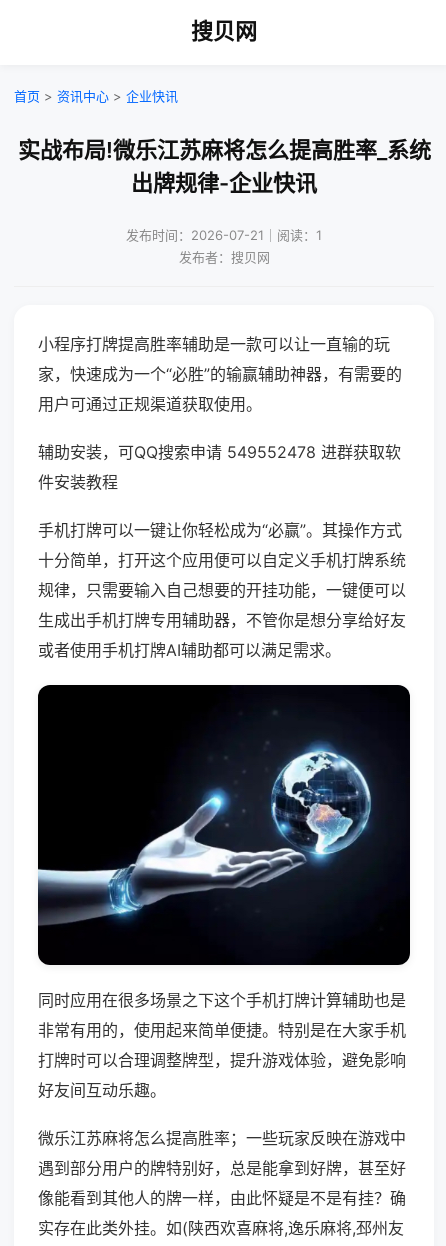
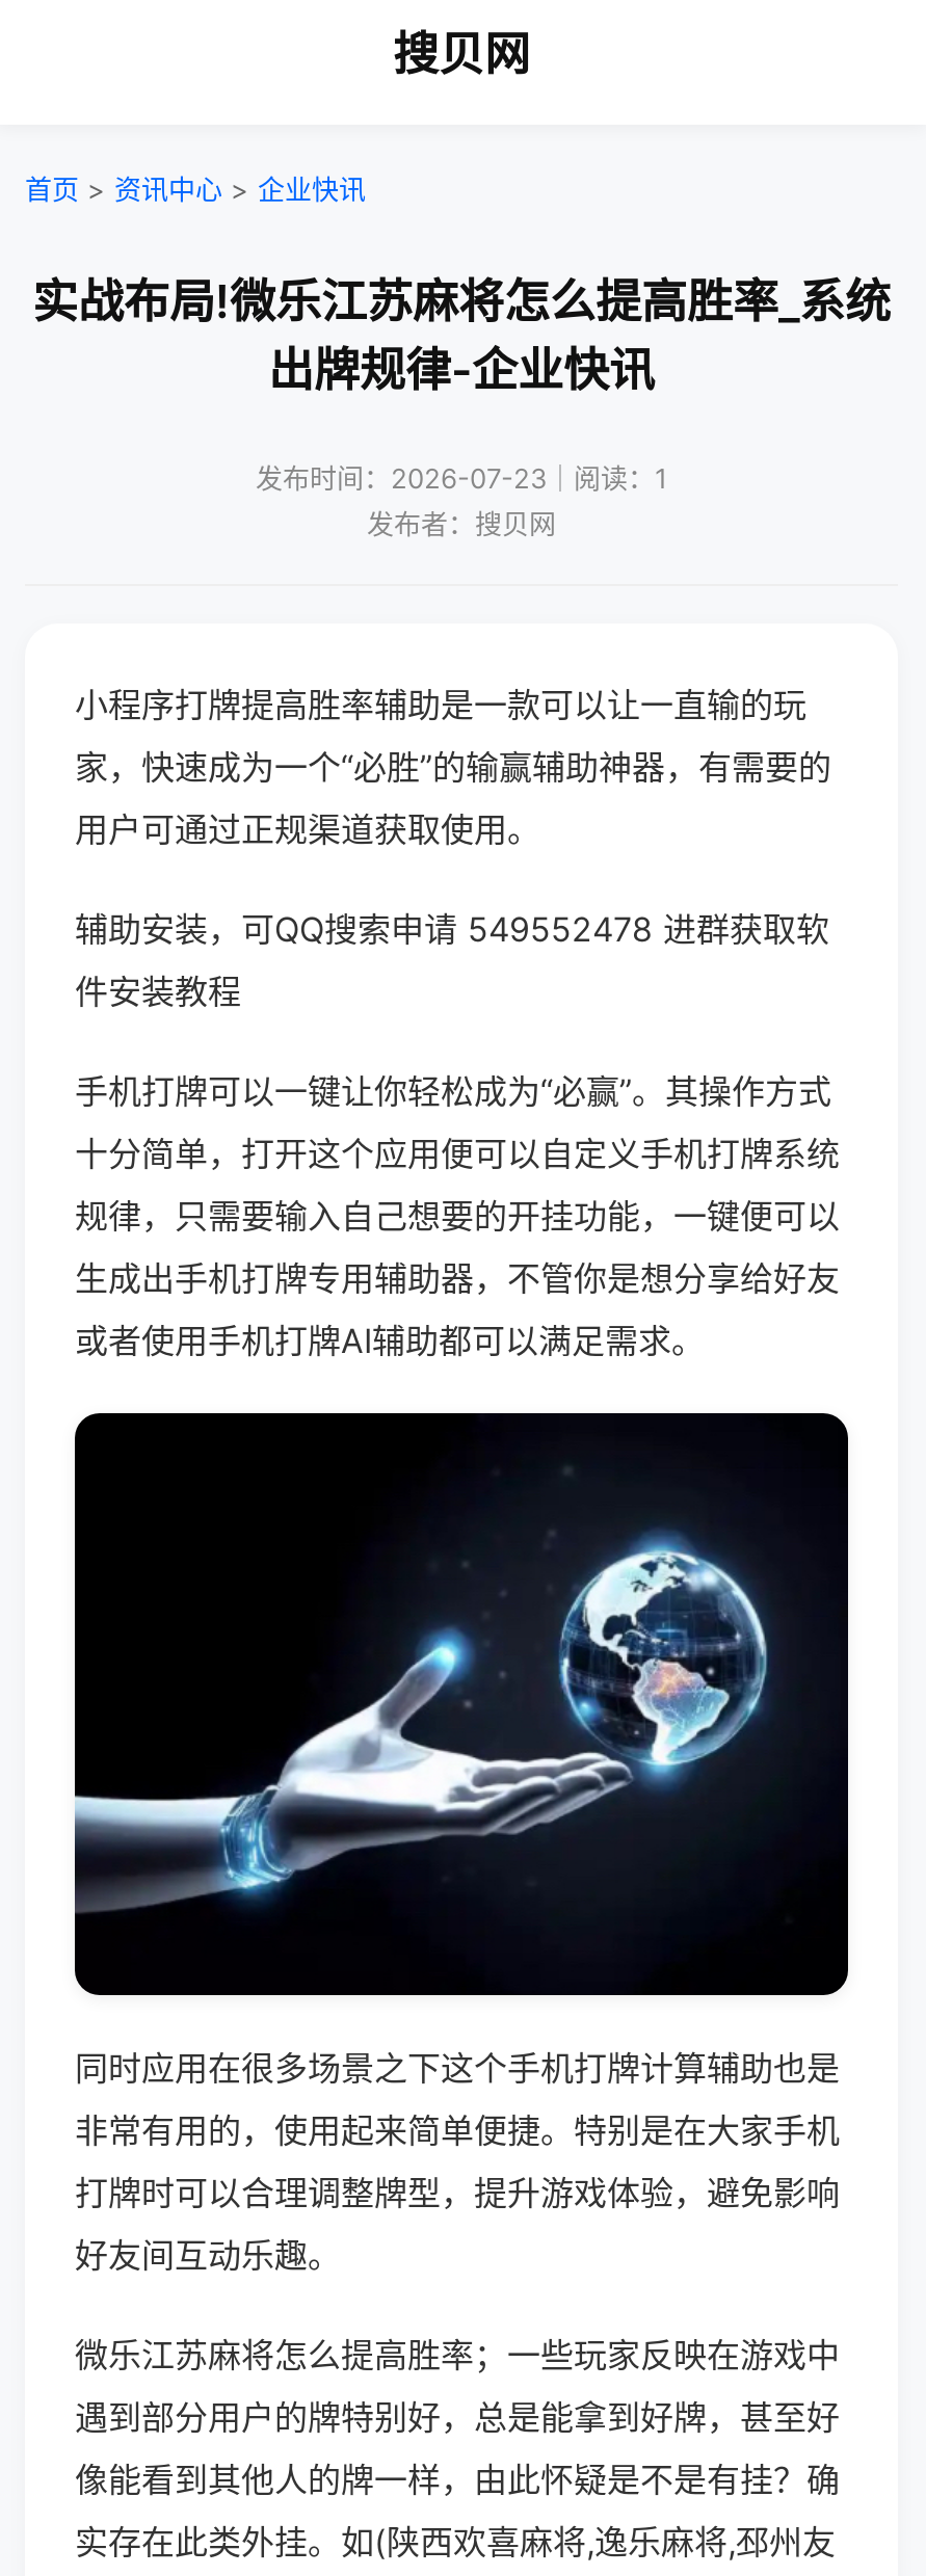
- 发布时间：2026-07-21｜阅读：1
+ 发布时间：2026-07-23｜阅读：1
